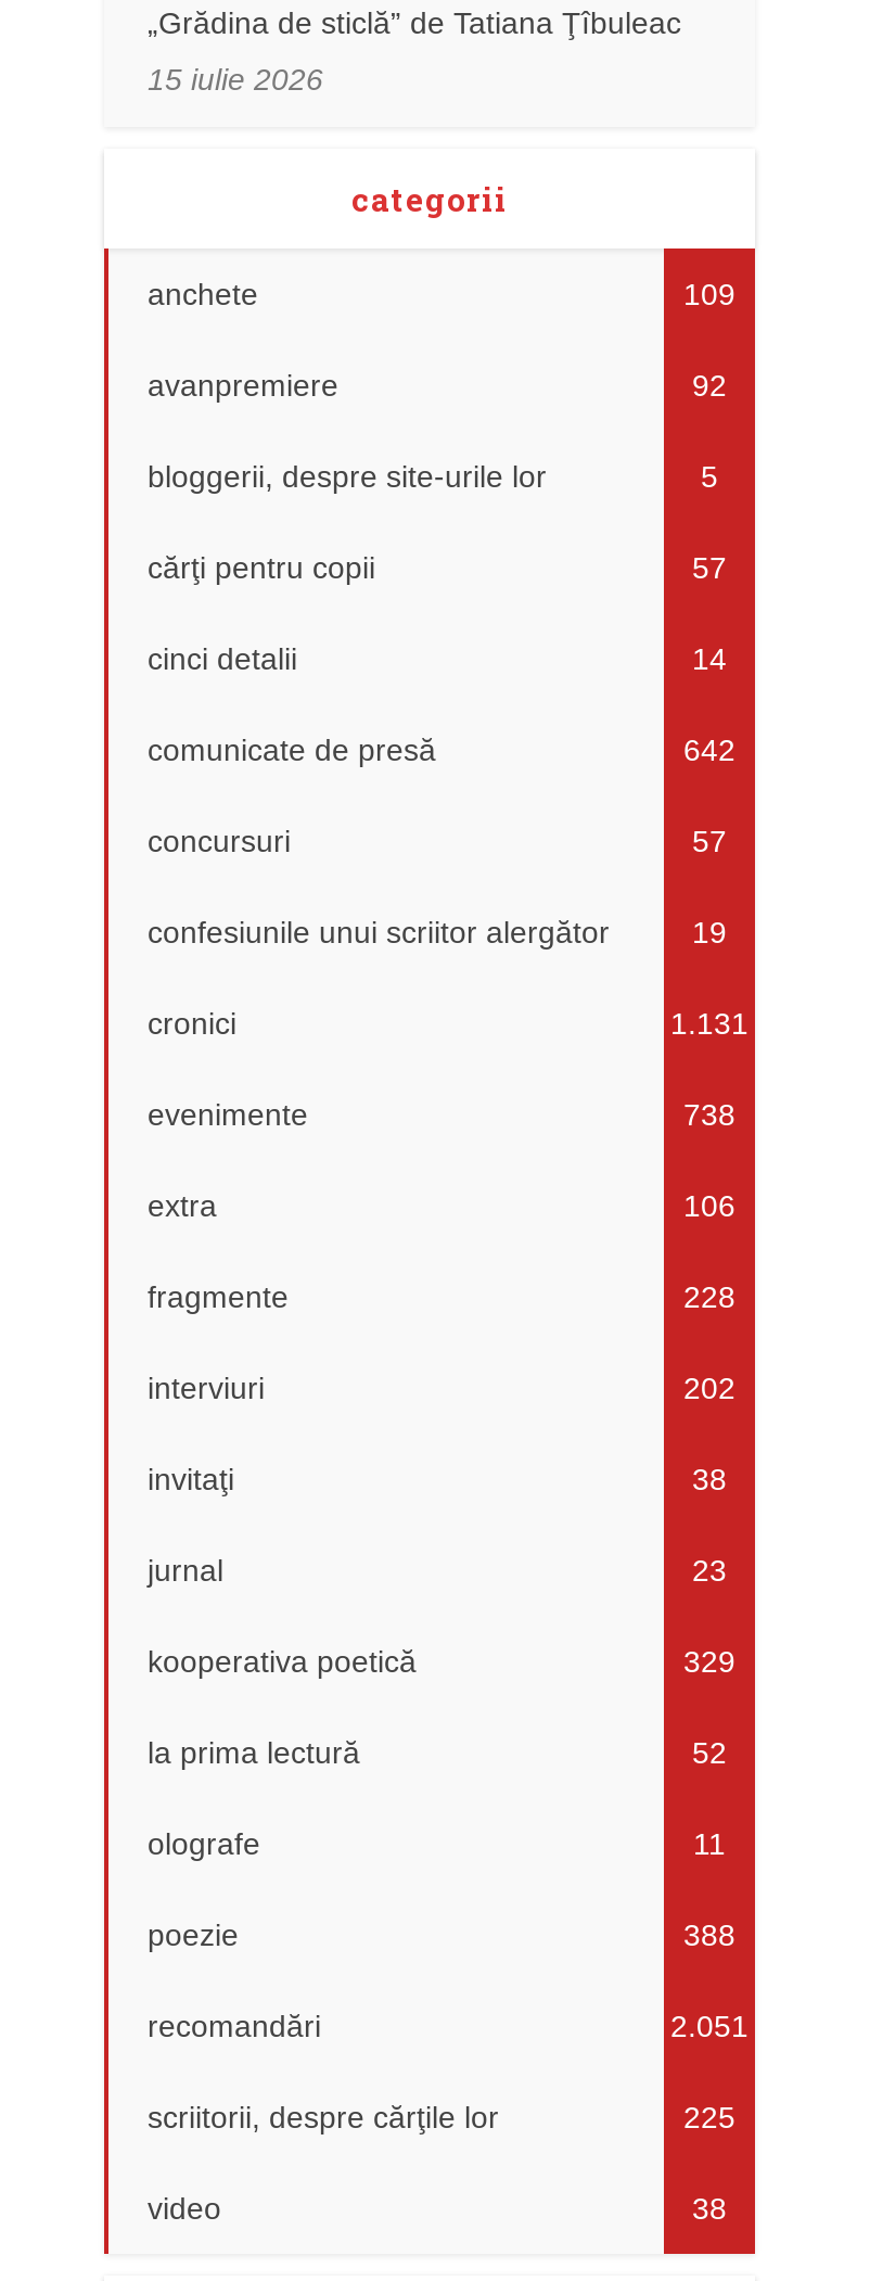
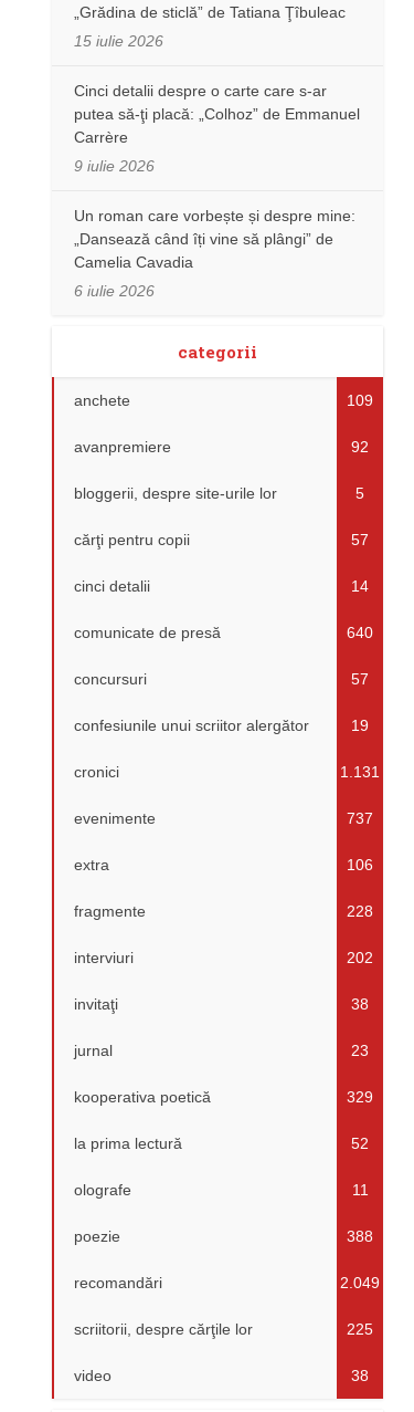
+ Cinci detalii despre o carte care s-ar
+ putea să-ţi placă: „Colhoz” de Emmanuel
+ Carrère
+ 9 iulie 2026
+ Un roman care vorbește și despre mine:
+ „Dansează când îți vine să plângi” de
+ Camelia Cavadia
+ 6 iulie 2026

- 642
+ 640

- 738
+ 737

- 2.051
+ 2.049
